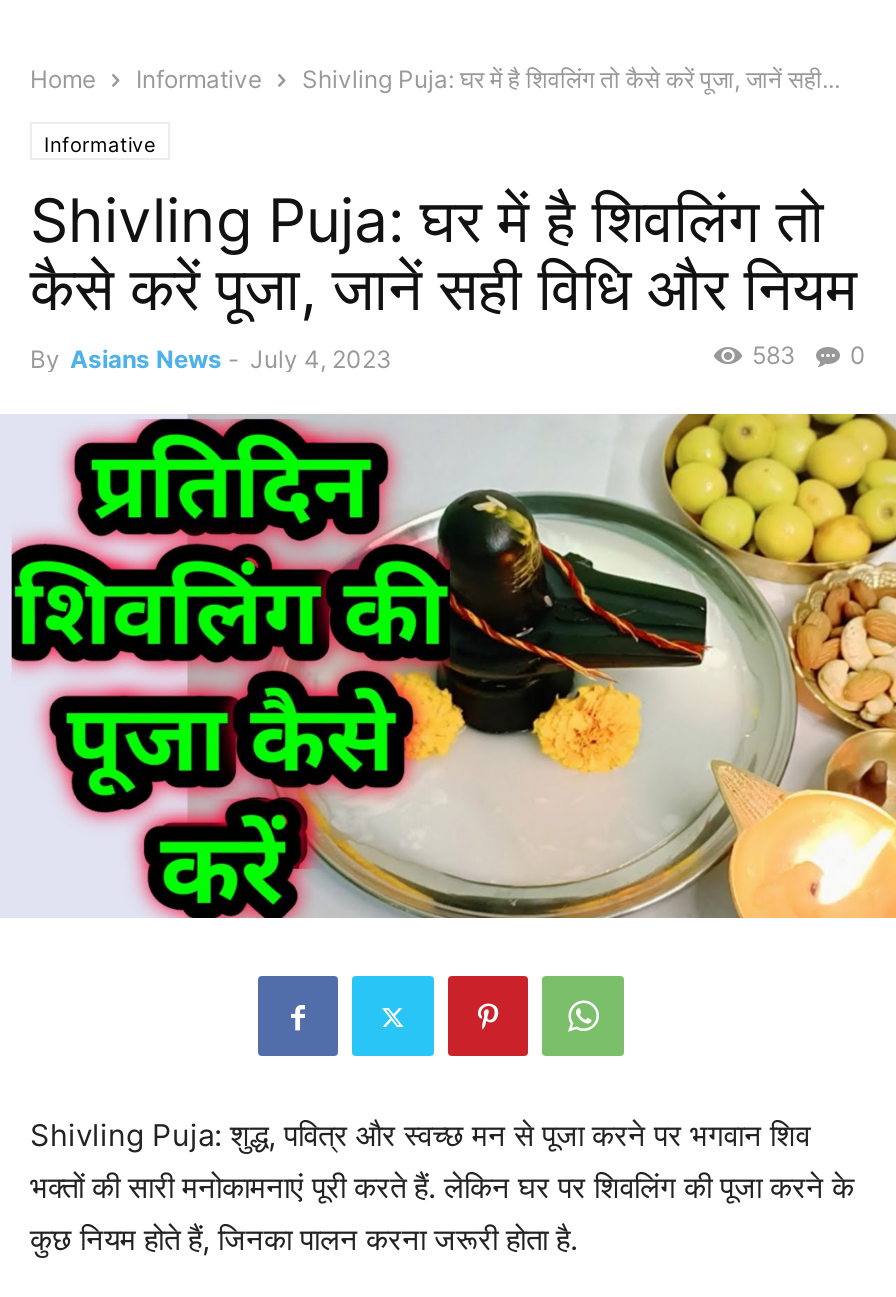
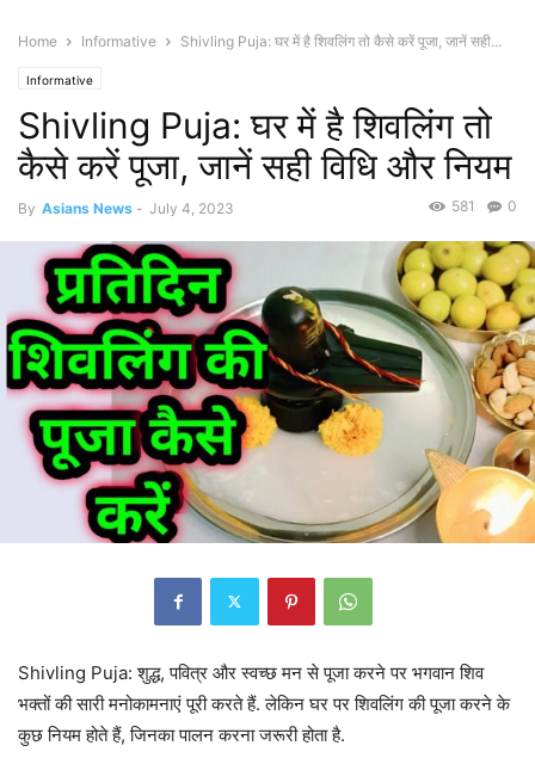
- 583 0
+ 581 0
